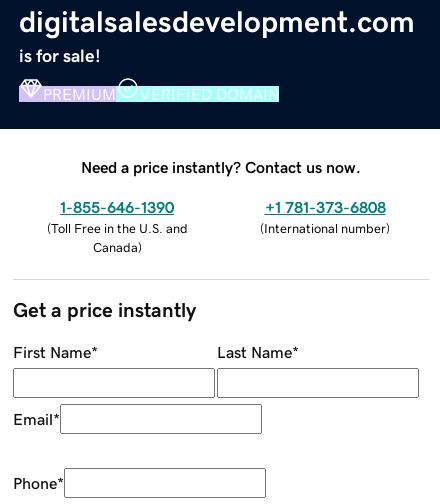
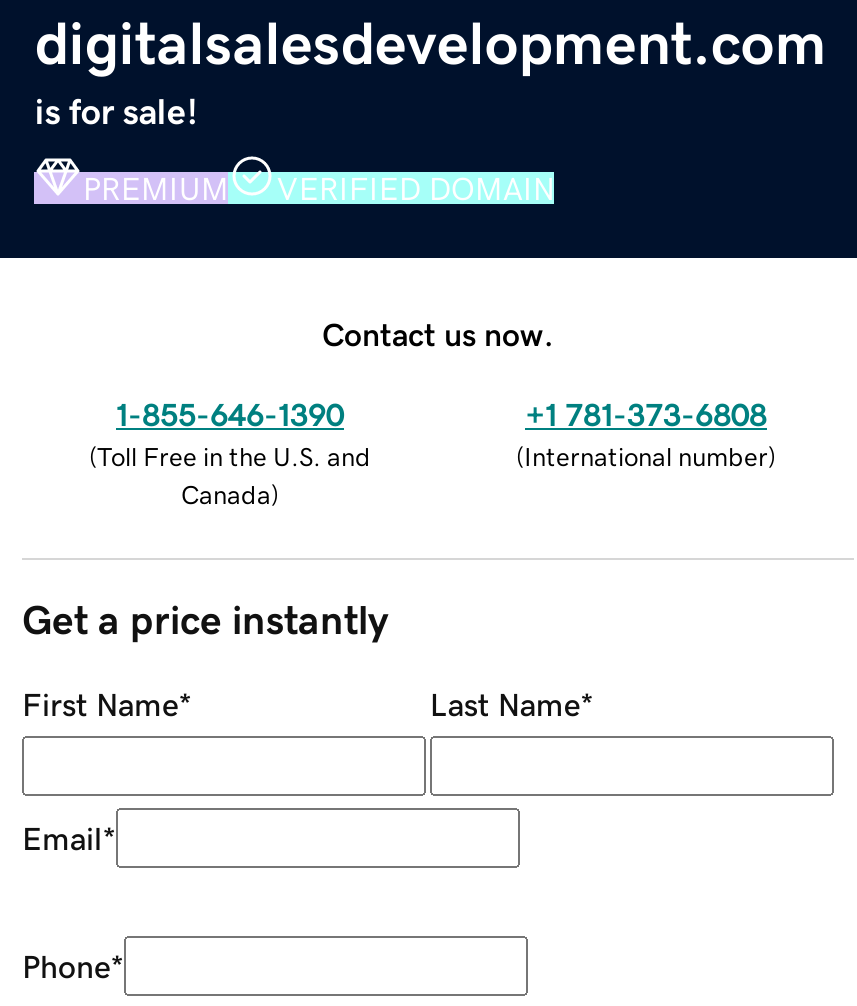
- Need a price instantly? Contact us now.
+ Contact us now.
